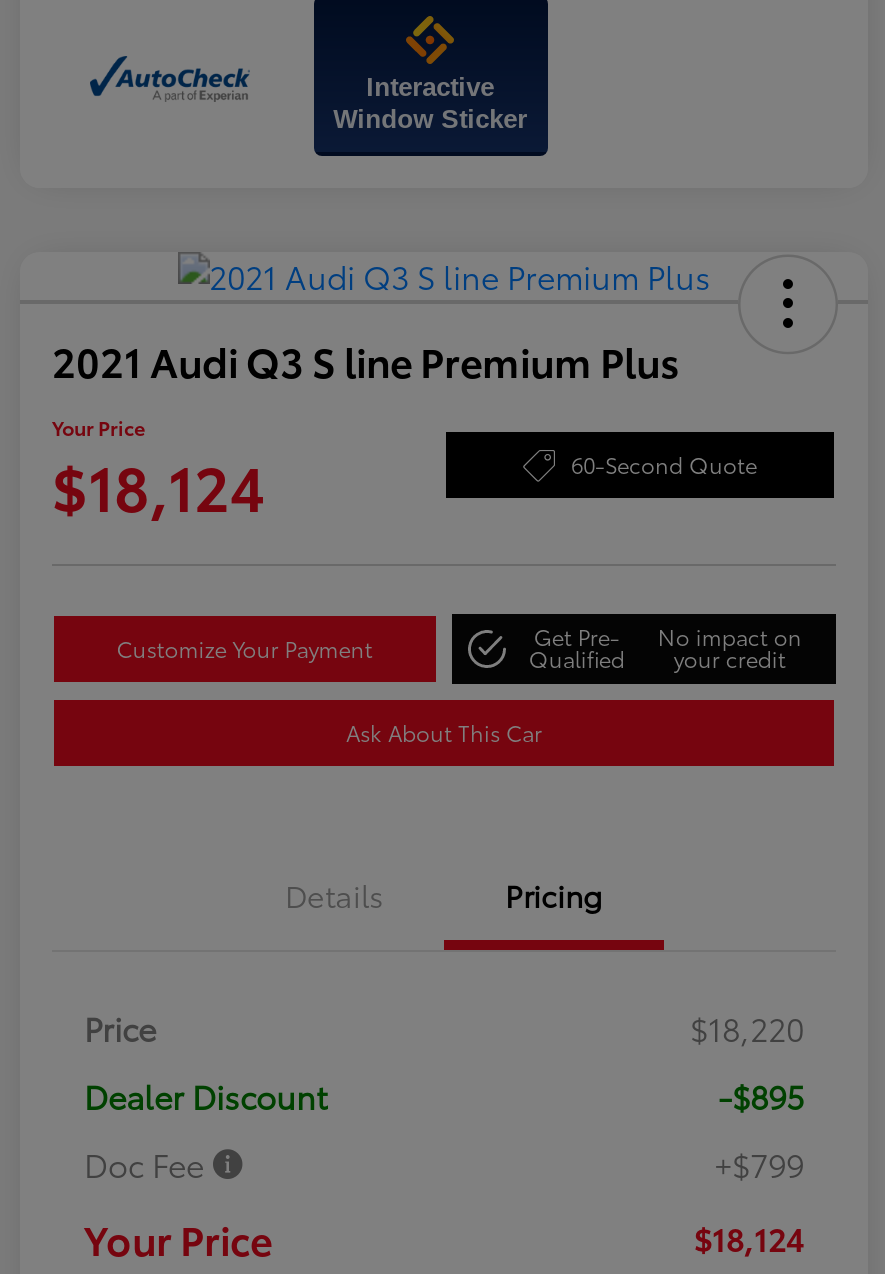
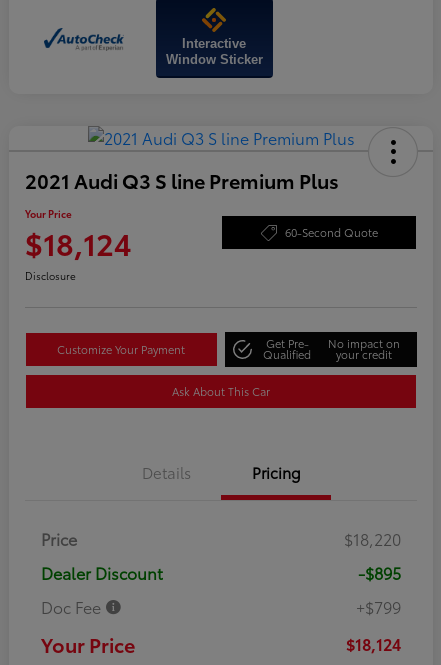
+ Disclosure
